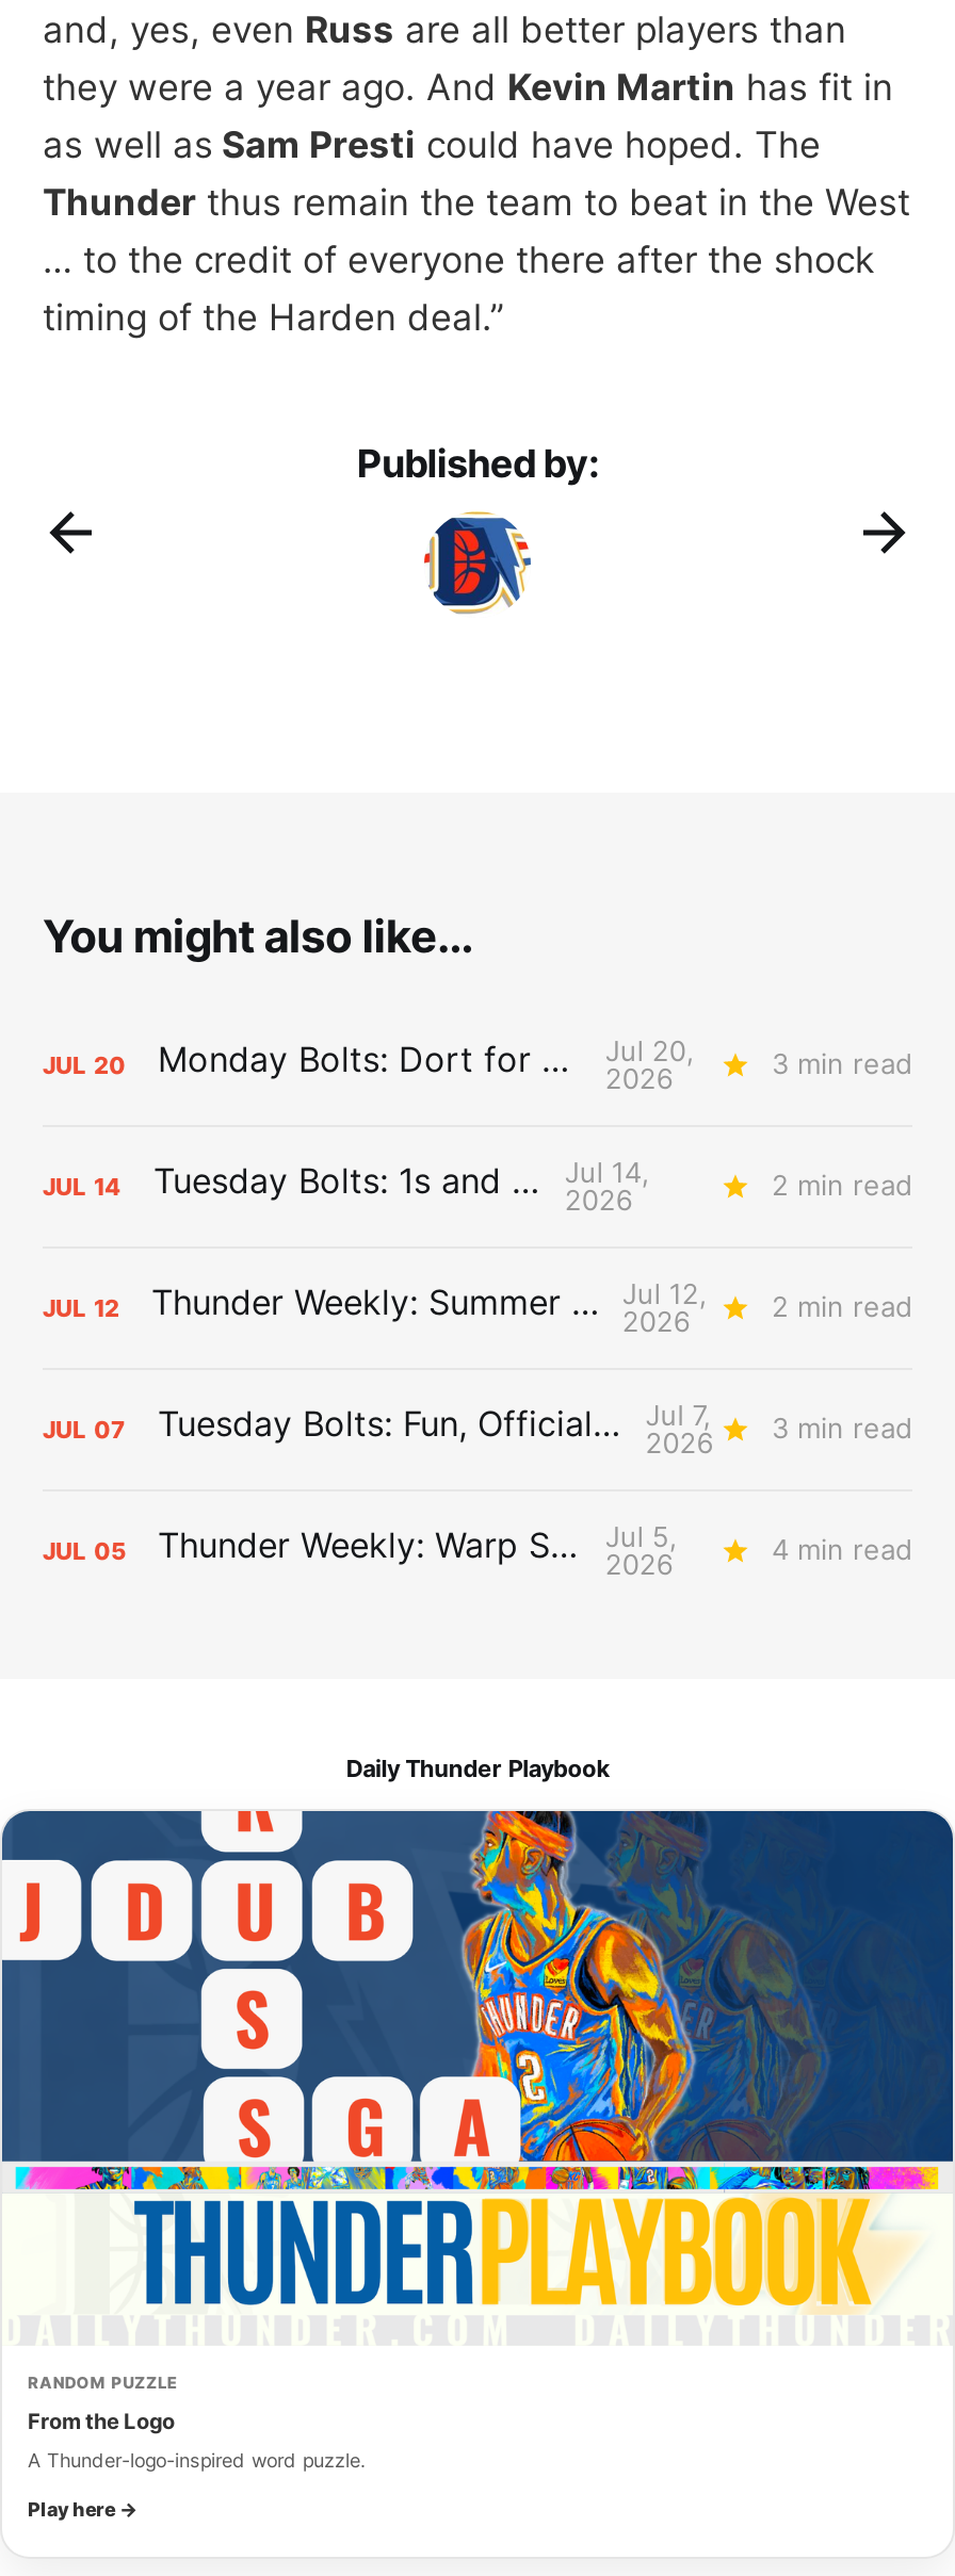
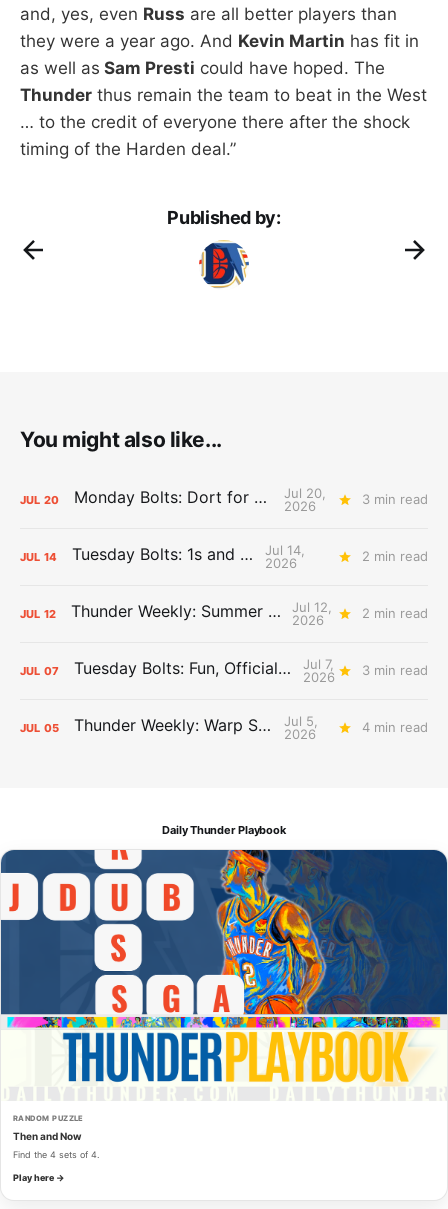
- From the Logo
+ Then and Now

- A Thunder-logo-inspired word puzzle.
+ Find the 4 sets of 4.
